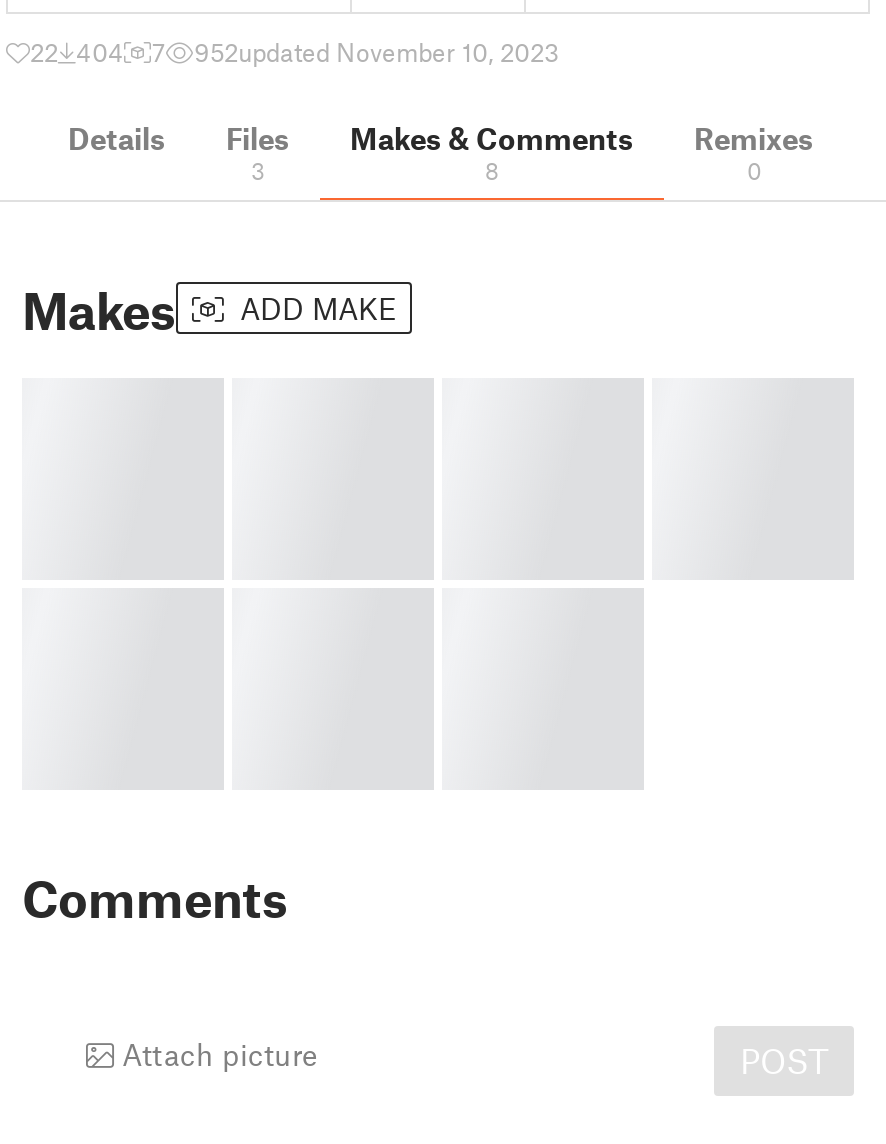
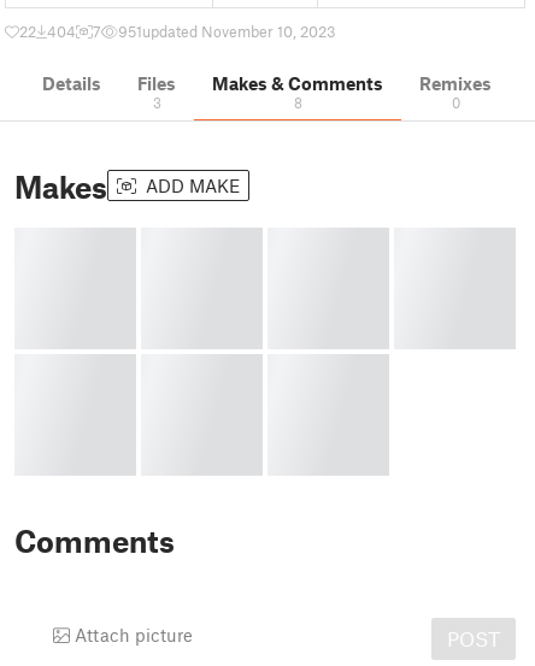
- 952updated November 10, 2023
+ 951updated November 10, 2023
